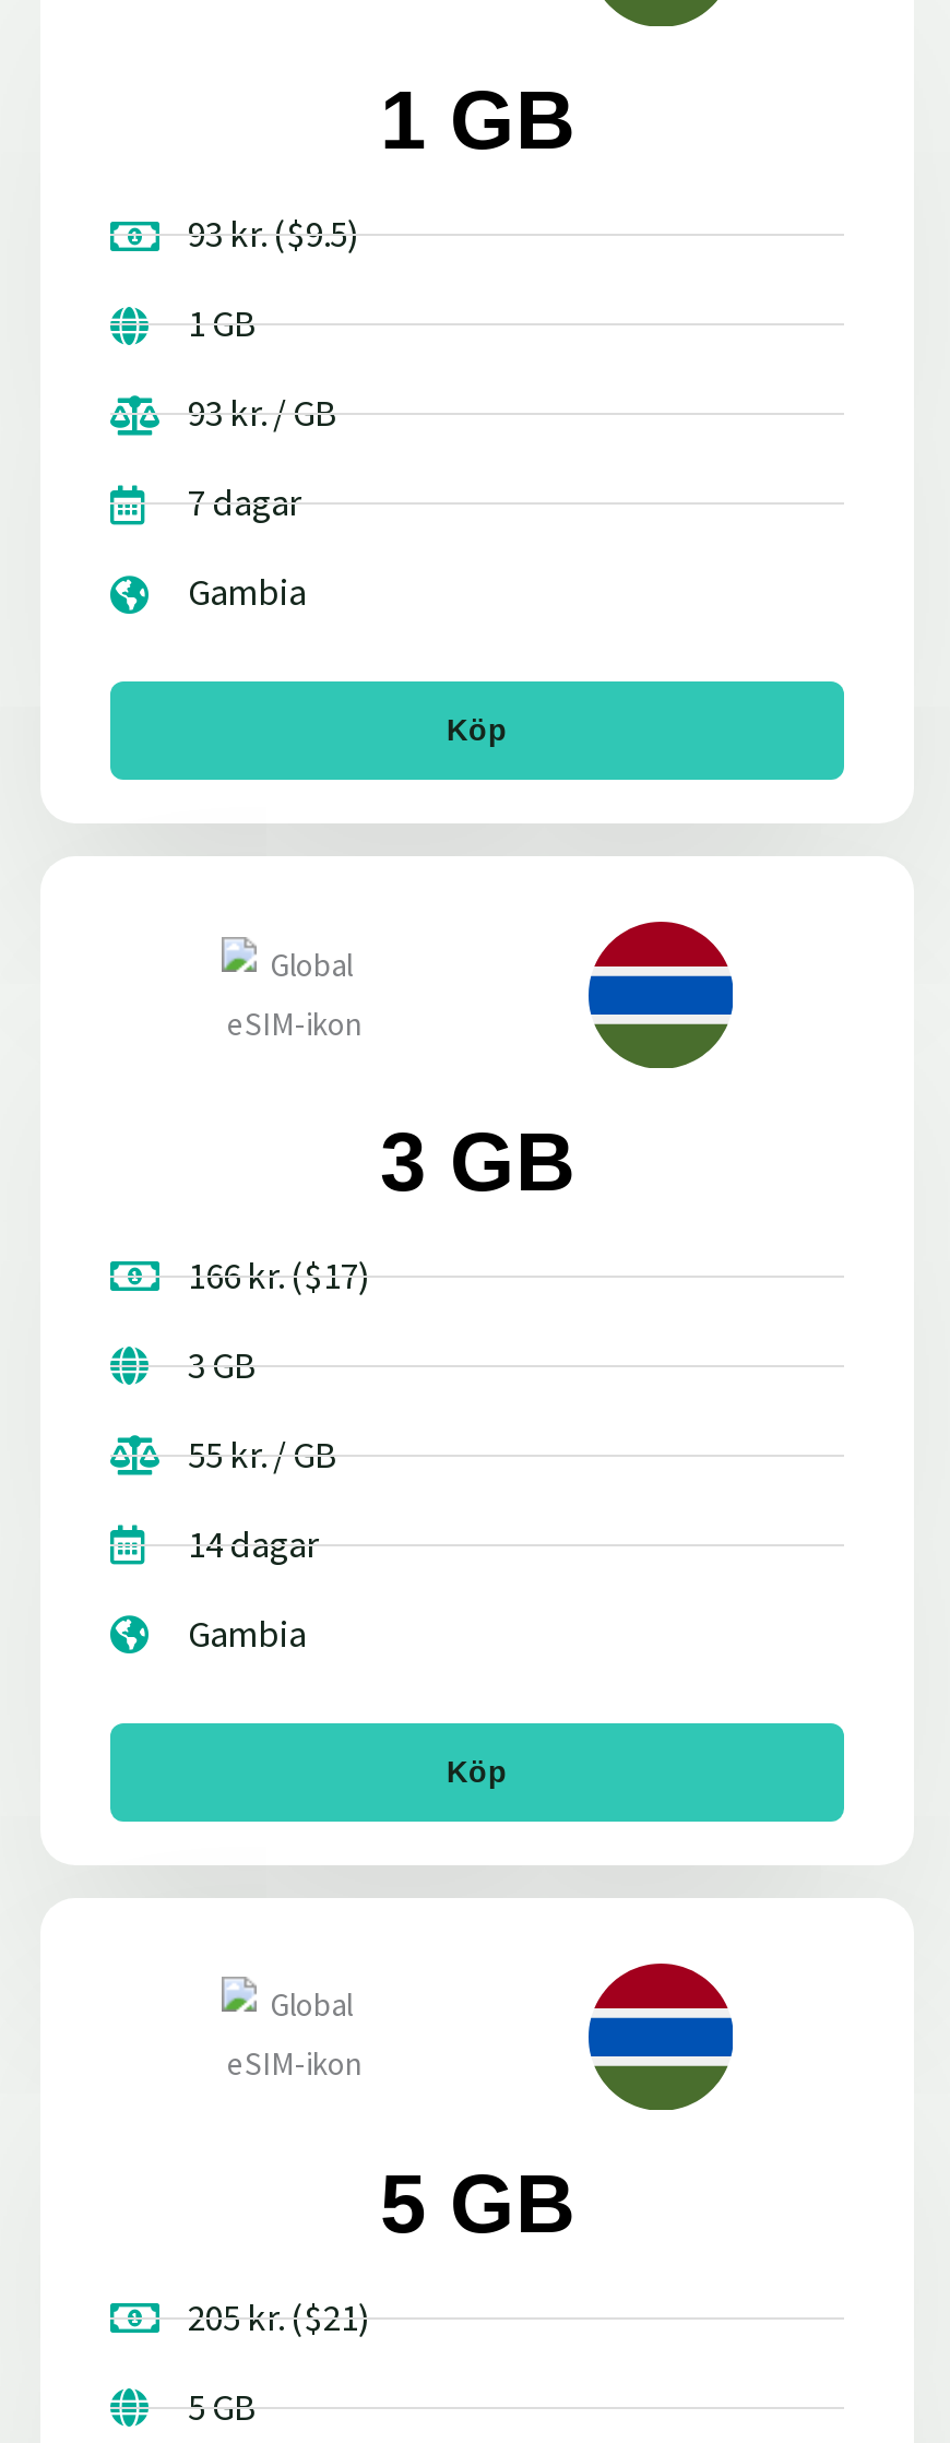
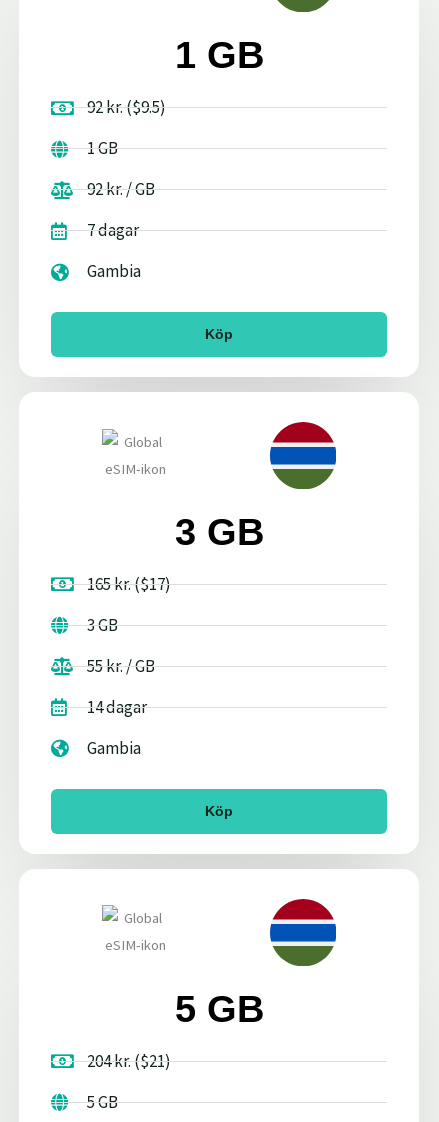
- 93 kr. ($9.5)
+ 92 kr. ($9.5)

- 93 kr. / GB
+ 92 kr. / GB

- 166 kr. ($17)
+ 165 kr. ($17)

- 205 kr. ($21)
+ 204 kr. ($21)
